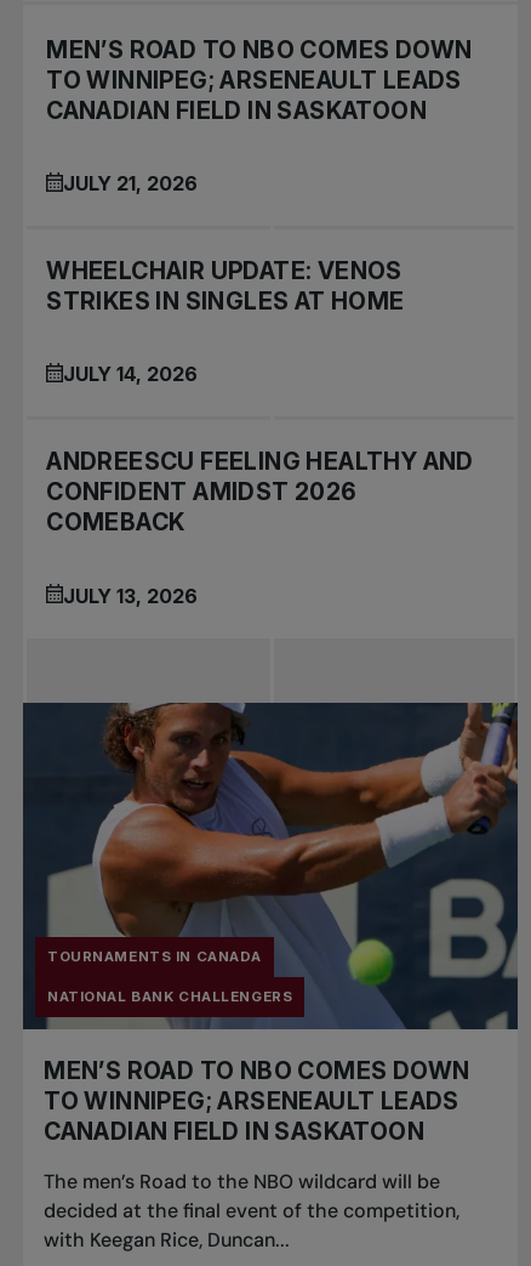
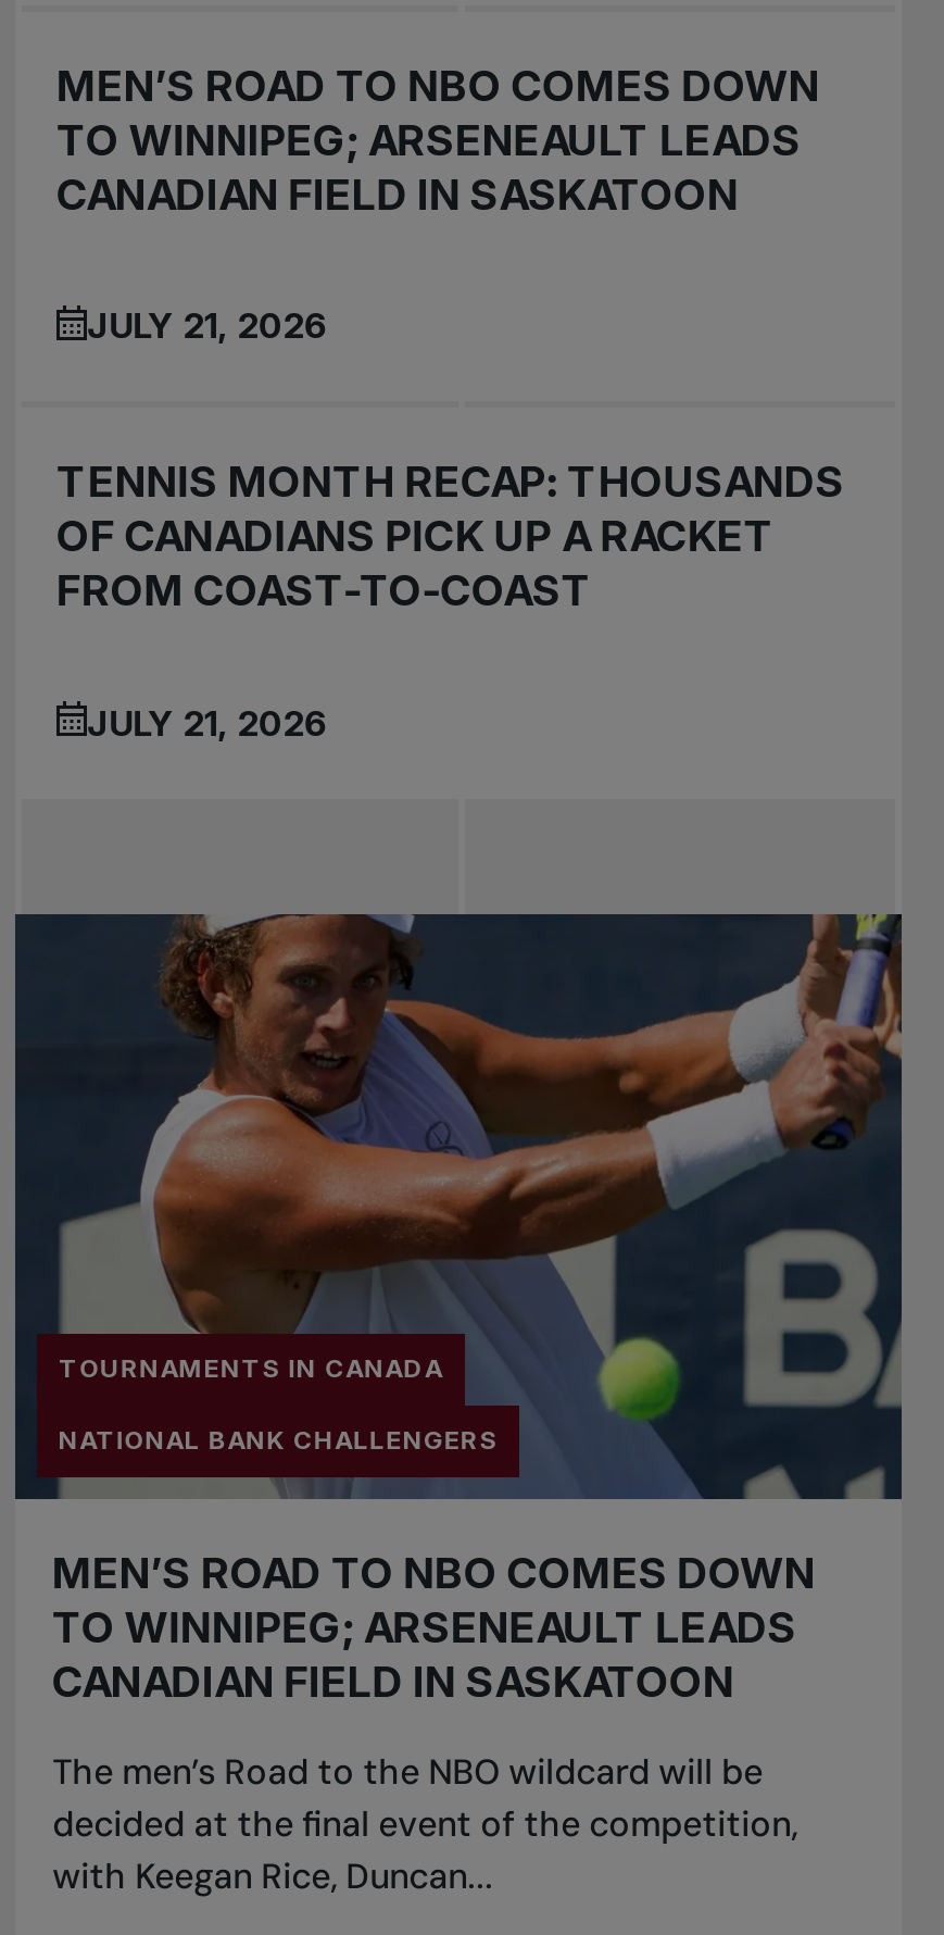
- WHEELCHAIR UPDATE: VENOS
- STRIKES IN SINGLES AT HOME
- JULY 14, 2026
- ANDREESCU FEELING HEALTHY AND
- CONFIDENT AMIDST 2026
- COMEBACK
- JULY 13, 2026
+ TENNIS MONTH RECAP: THOUSANDS
+ OF CANADIANS PICK UP A RACKET
+ FROM COAST-TO-COAST
+ JULY 21, 2026
